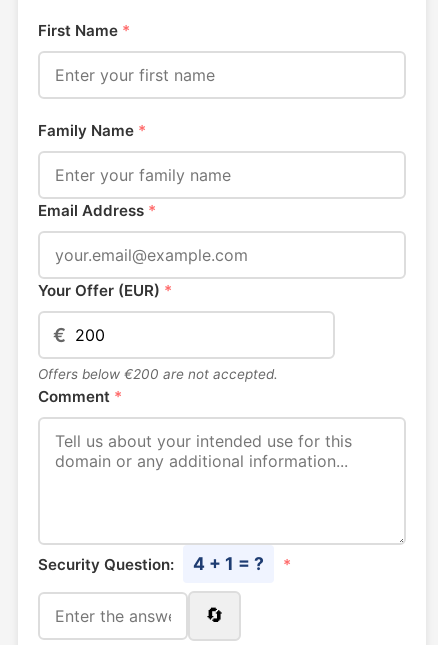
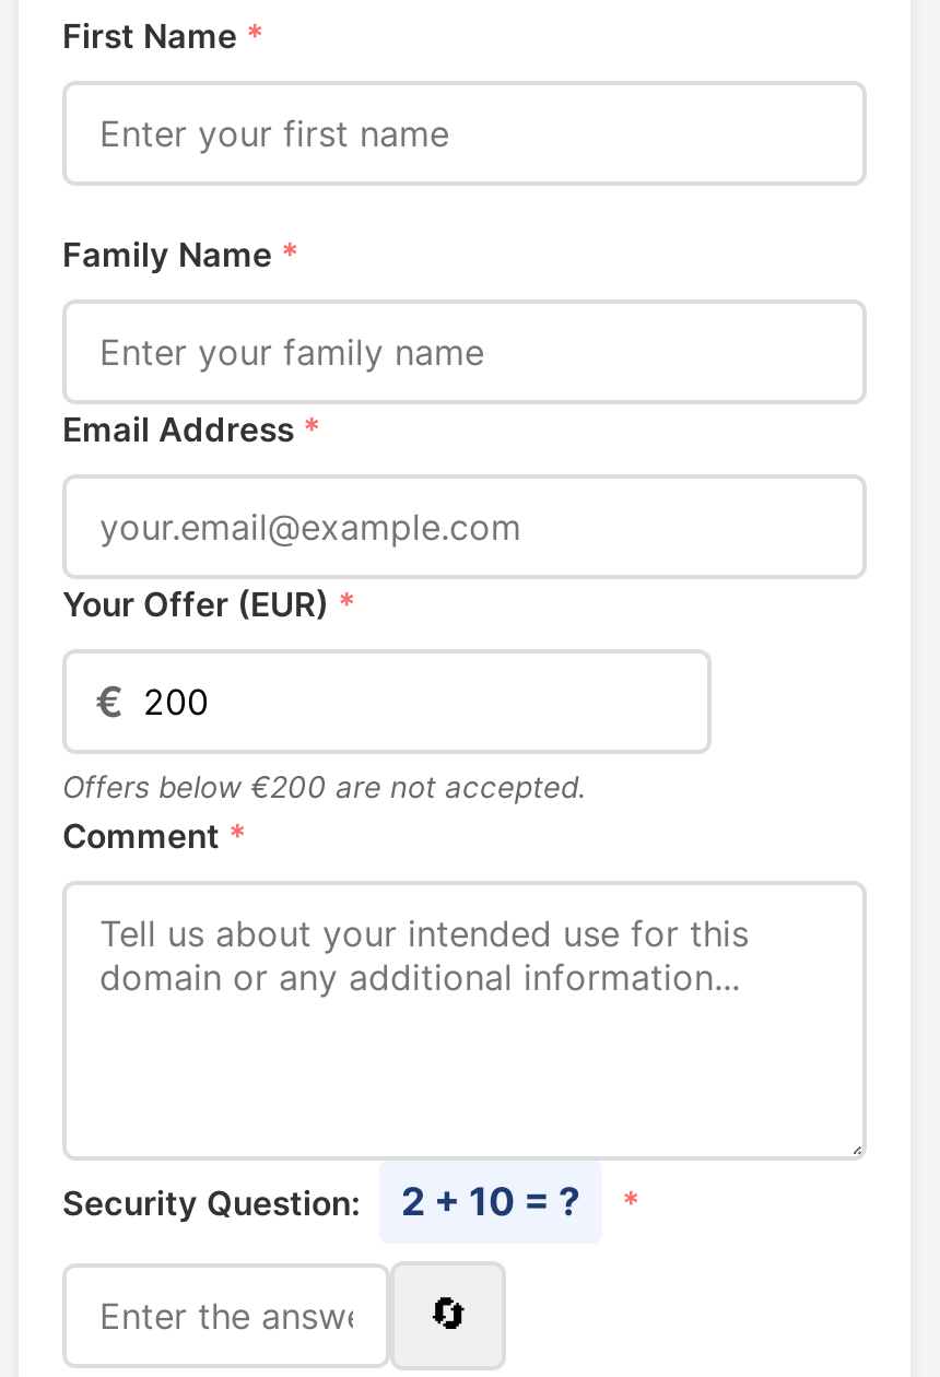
- 4 + 1 = ?
+ 2 + 10 = ?
